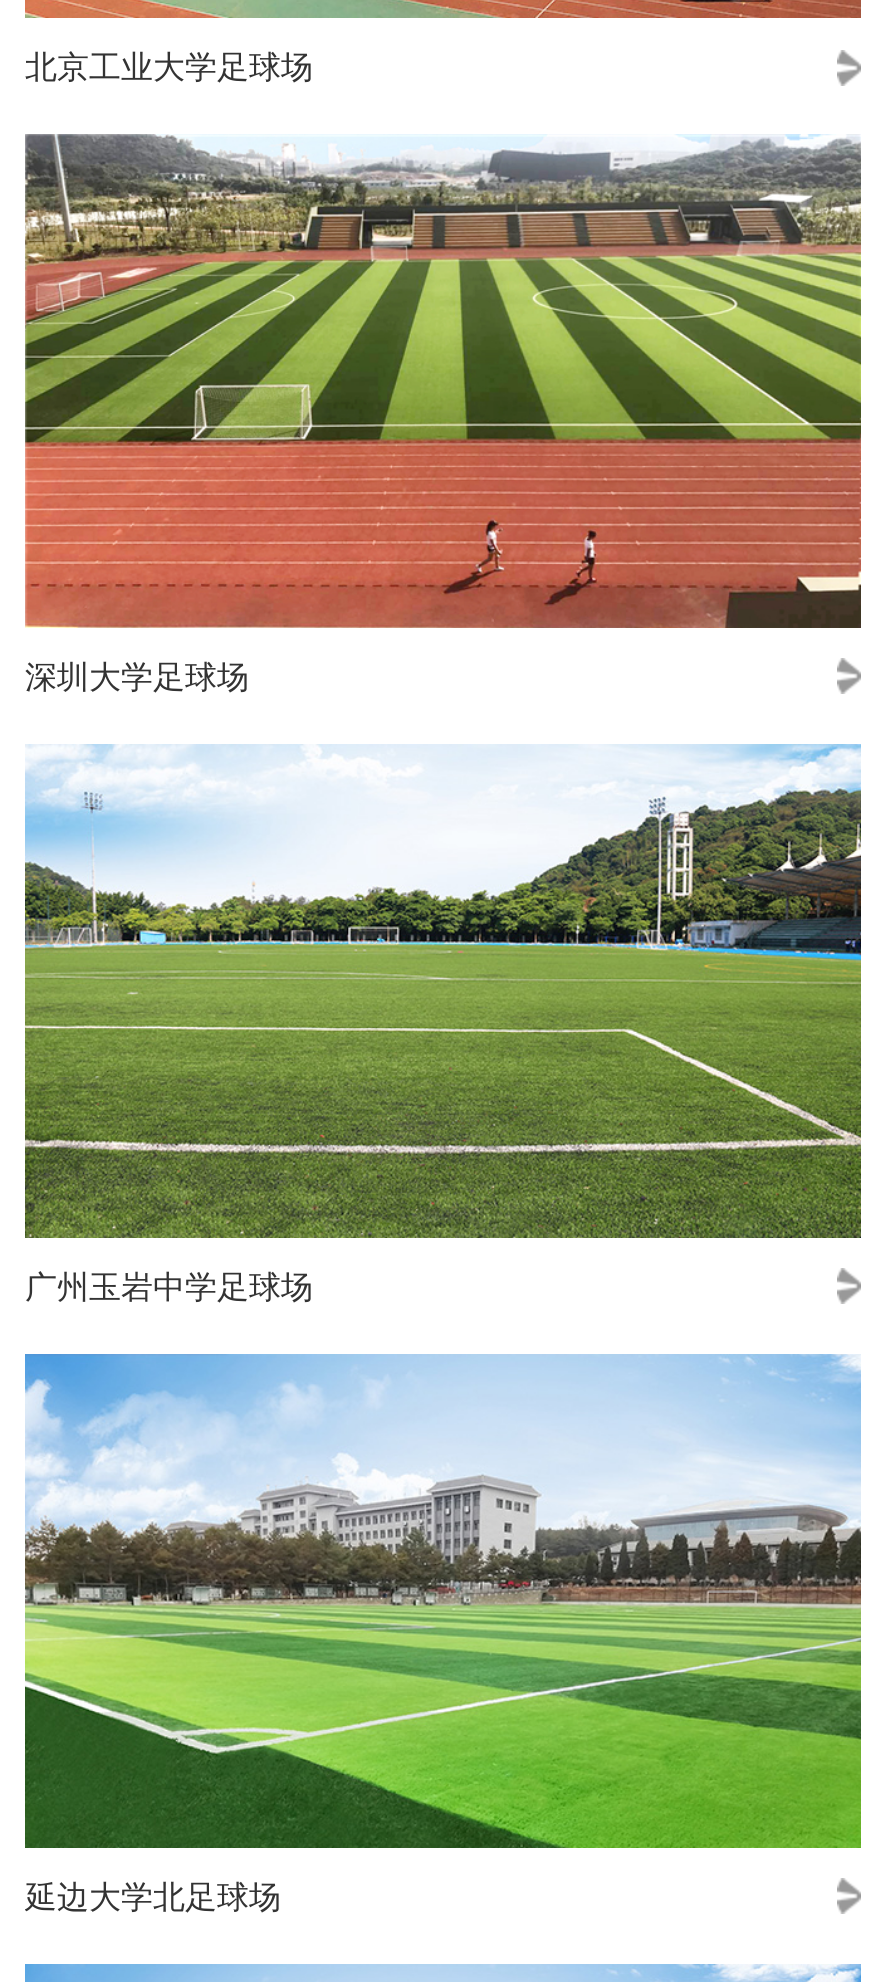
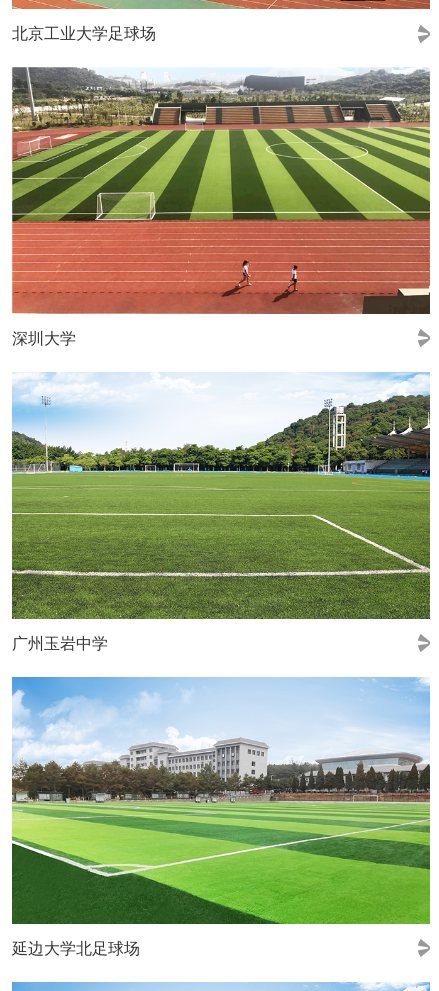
- 深圳大学足球场
+ 深圳大学

- 广州玉岩中学足球场
+ 广州玉岩中学
